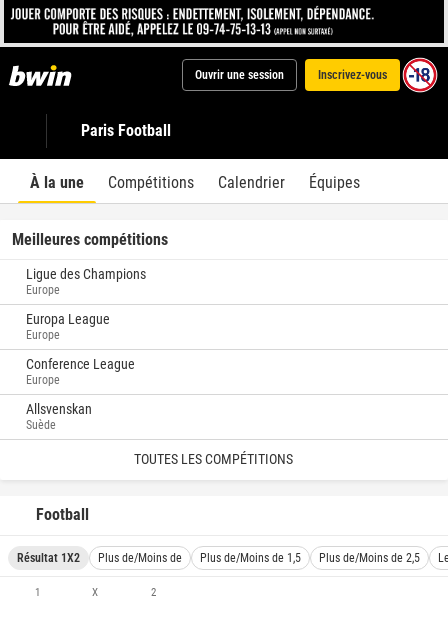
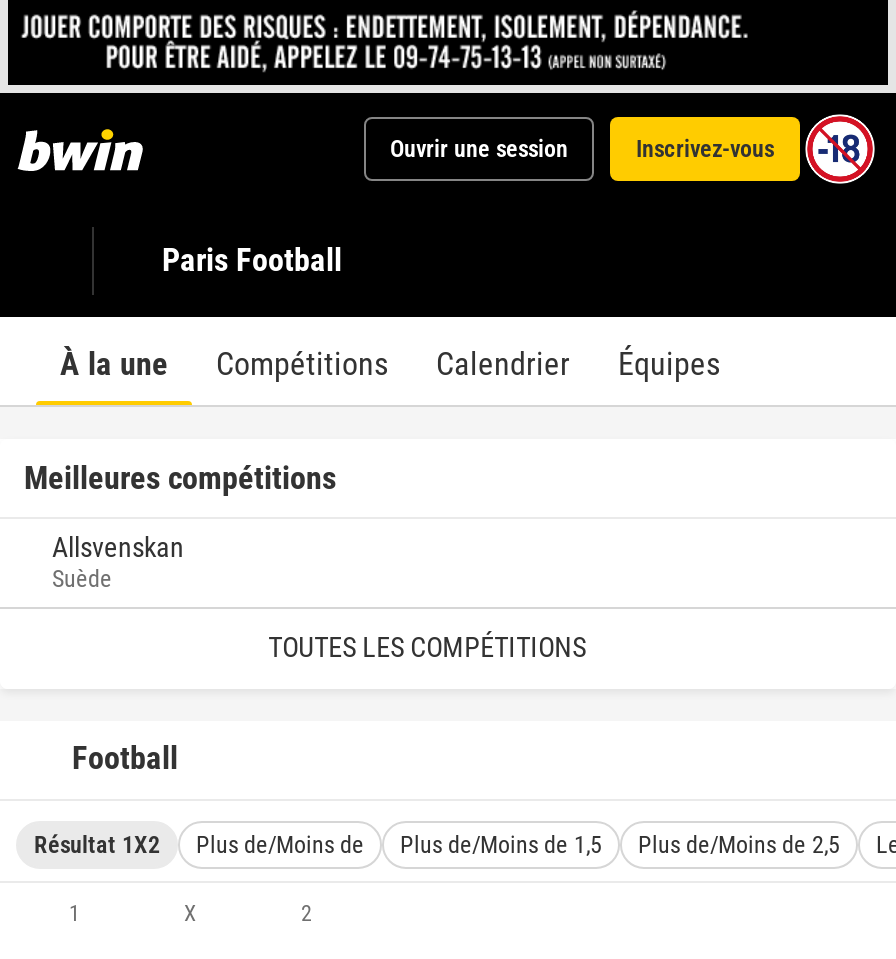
- Ligue des Champions
- Europe
- Europa League
- Europe
- Conference League
- Europe
